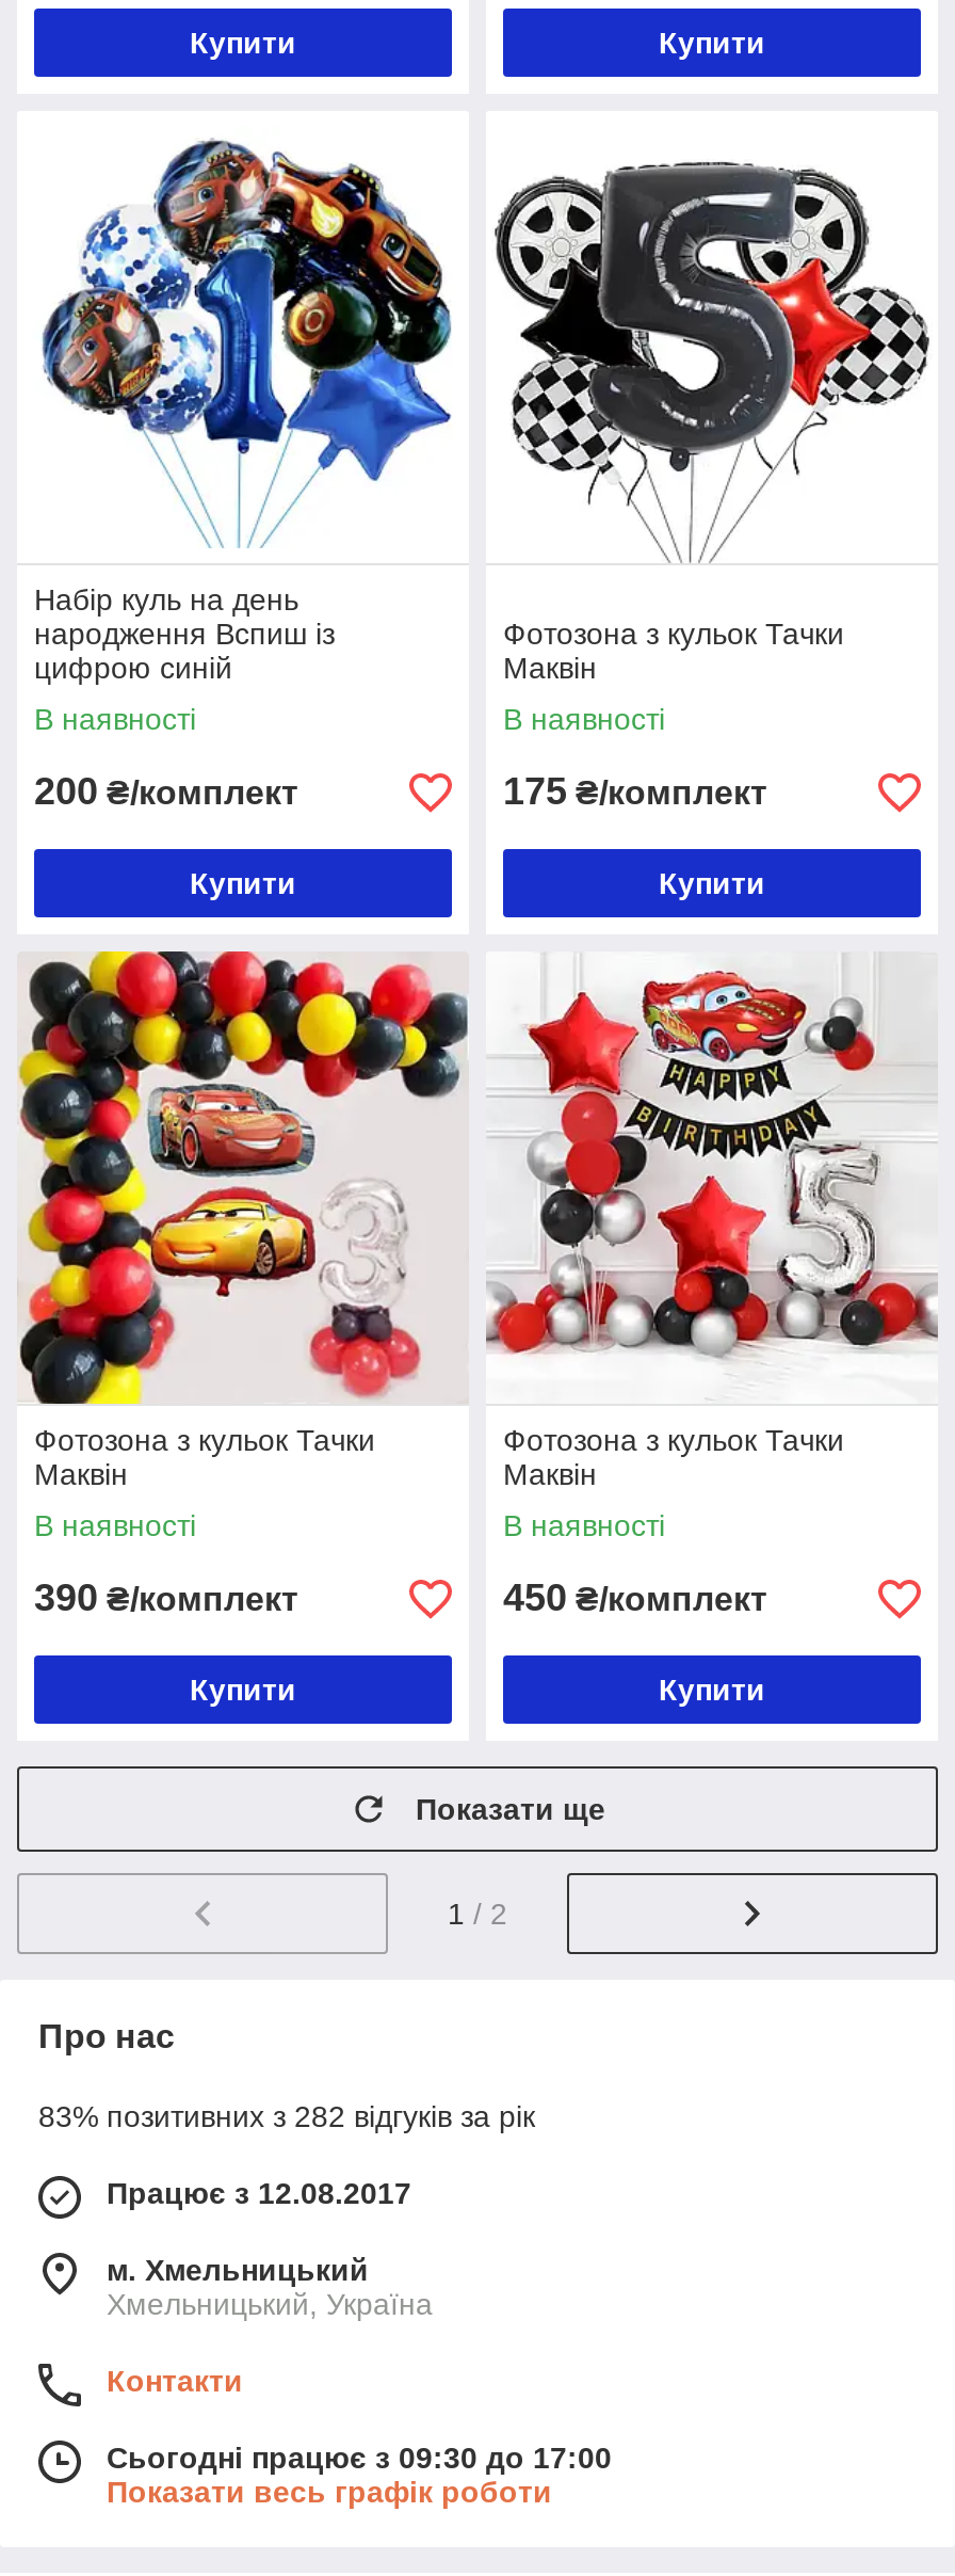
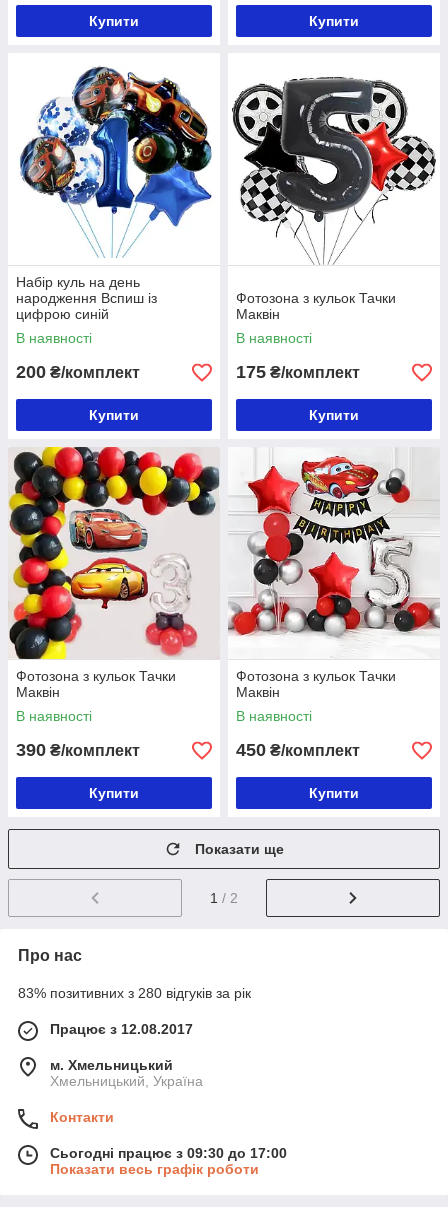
- 83% позитивних з 282 відгуків за рік
+ 83% позитивних з 280 відгуків за рік
